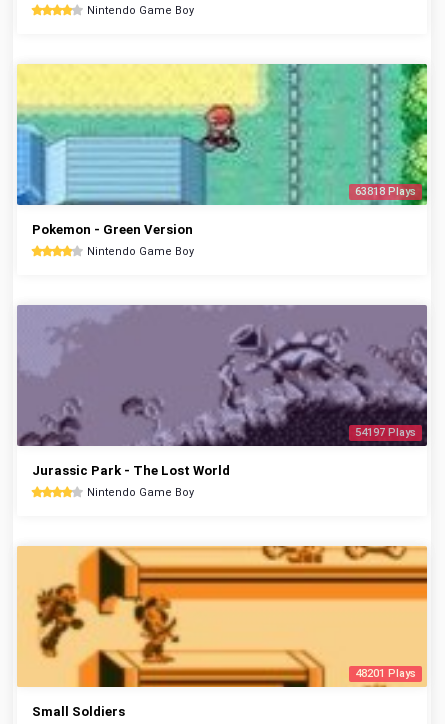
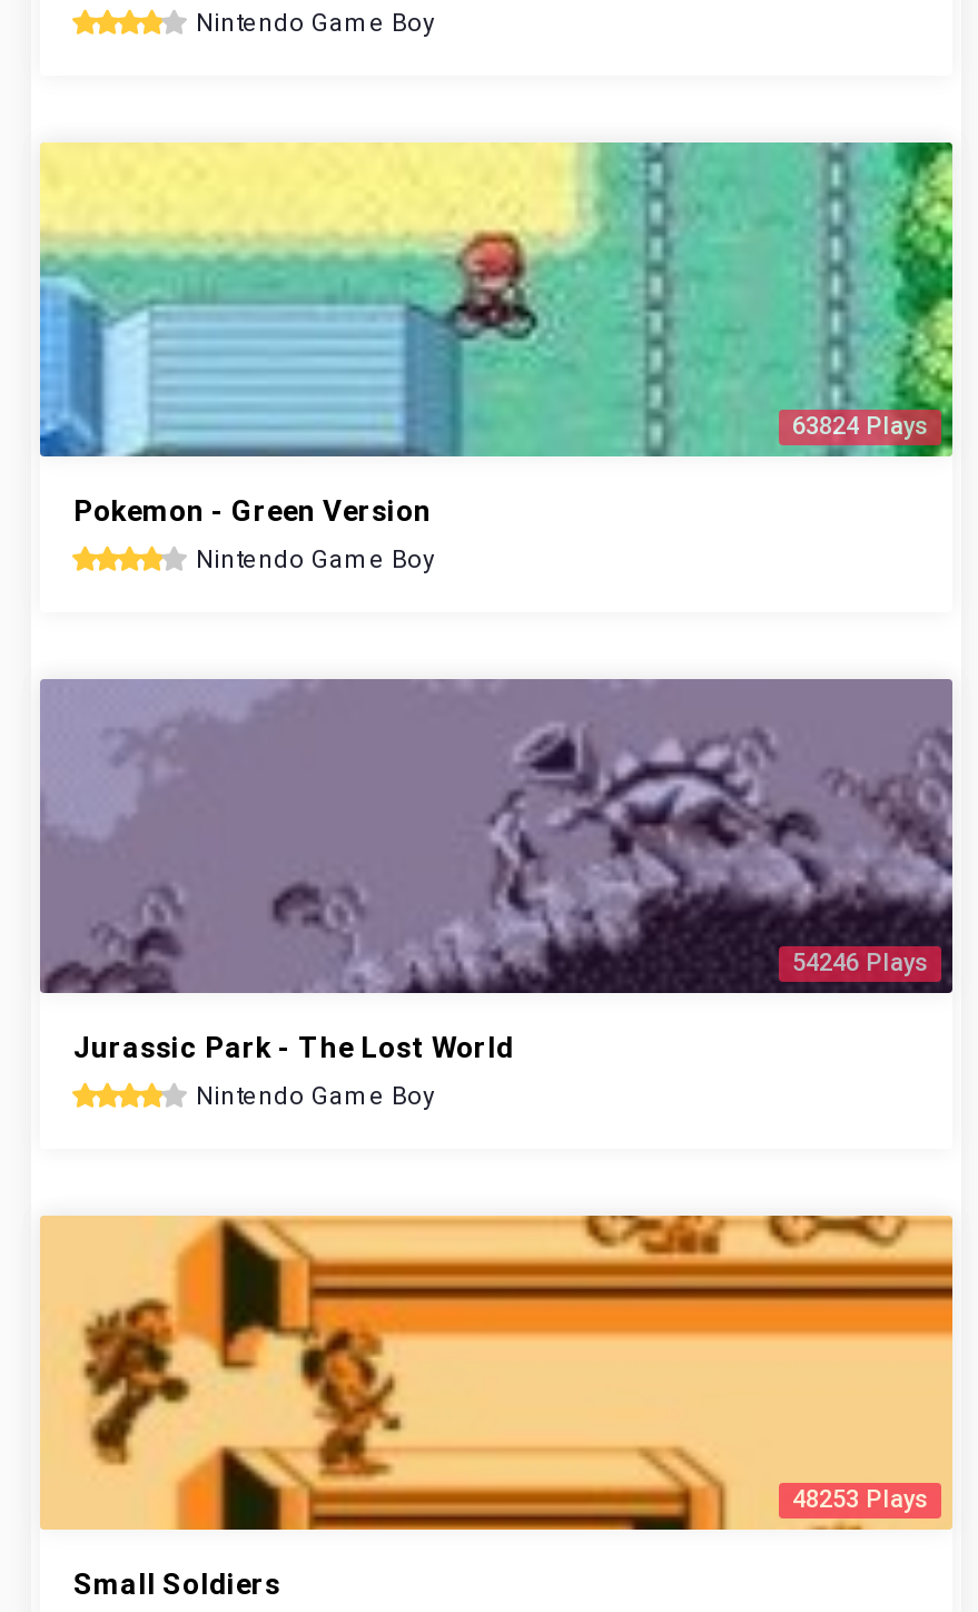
- 63818 Plays
+ 63824 Plays

- 54197 Plays
+ 54246 Plays

- 48201 Plays
+ 48253 Plays
